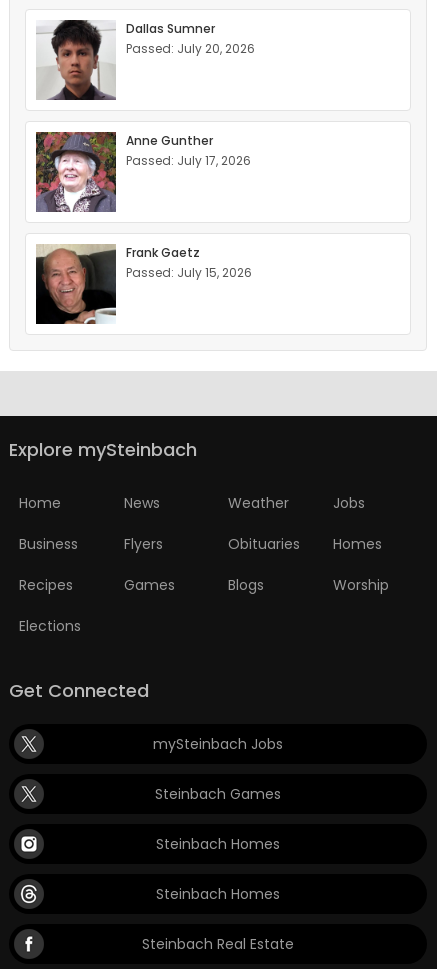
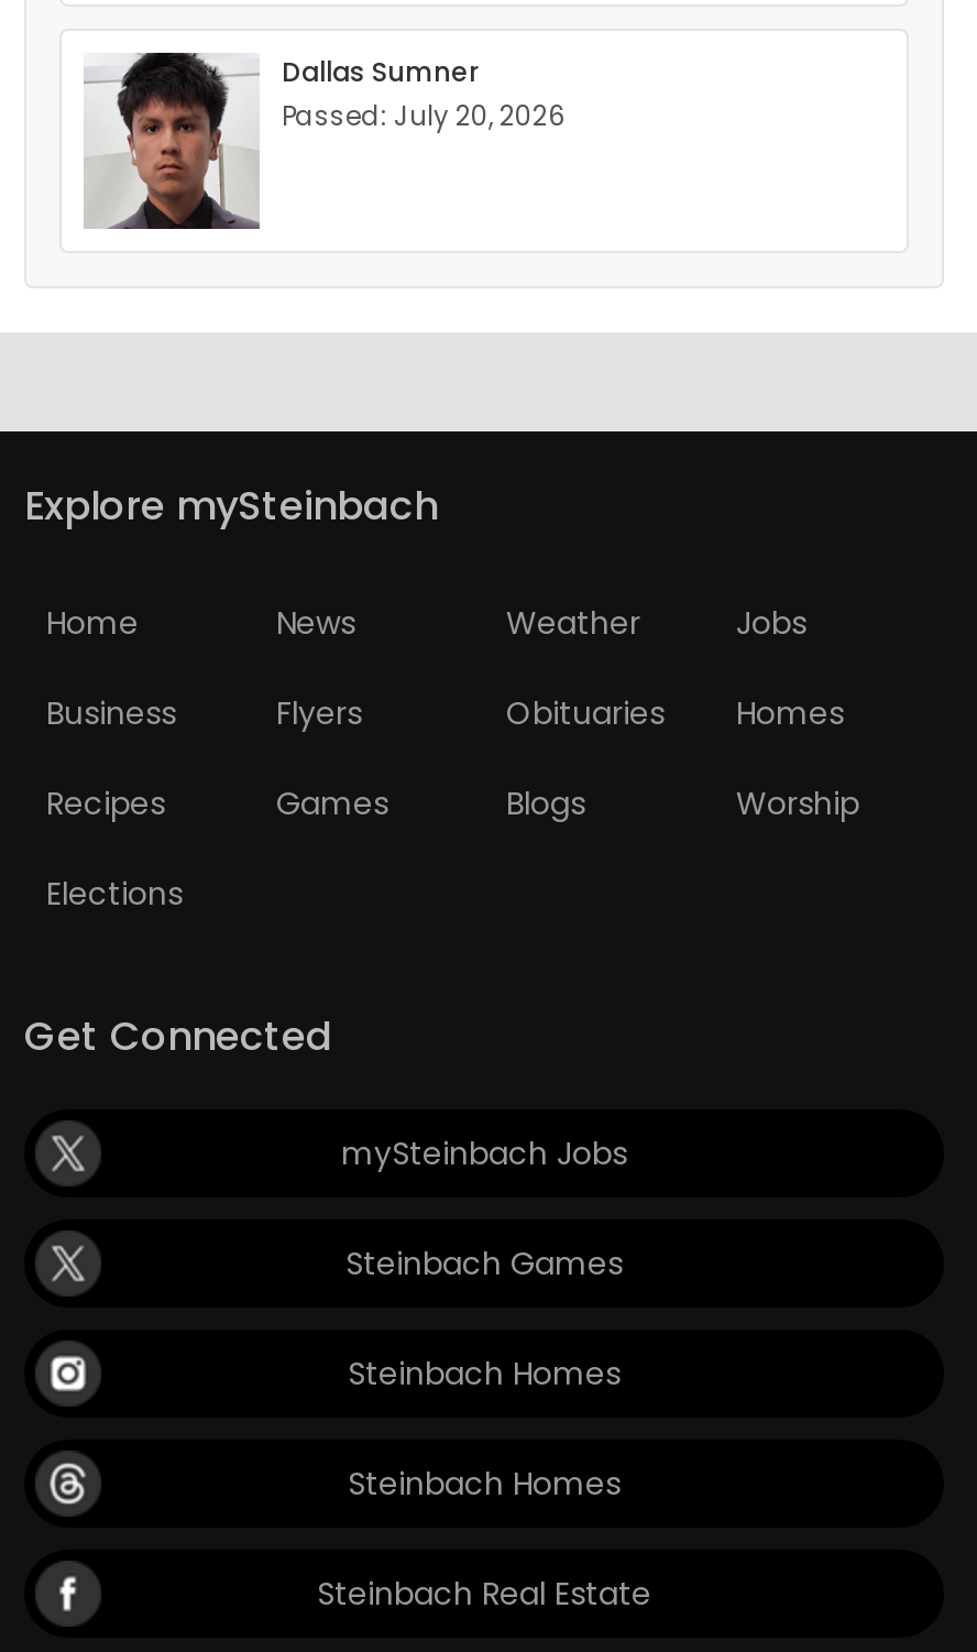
- [image]
- Anne Gunther
- Passed: July 17, 2026

- [image]
- Frank Gaetz
- Passed: July 15, 2026
